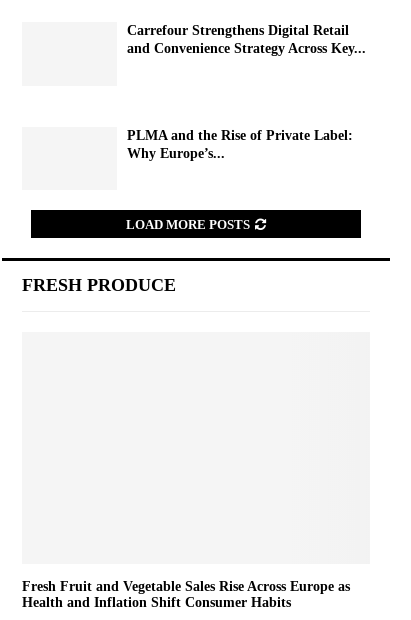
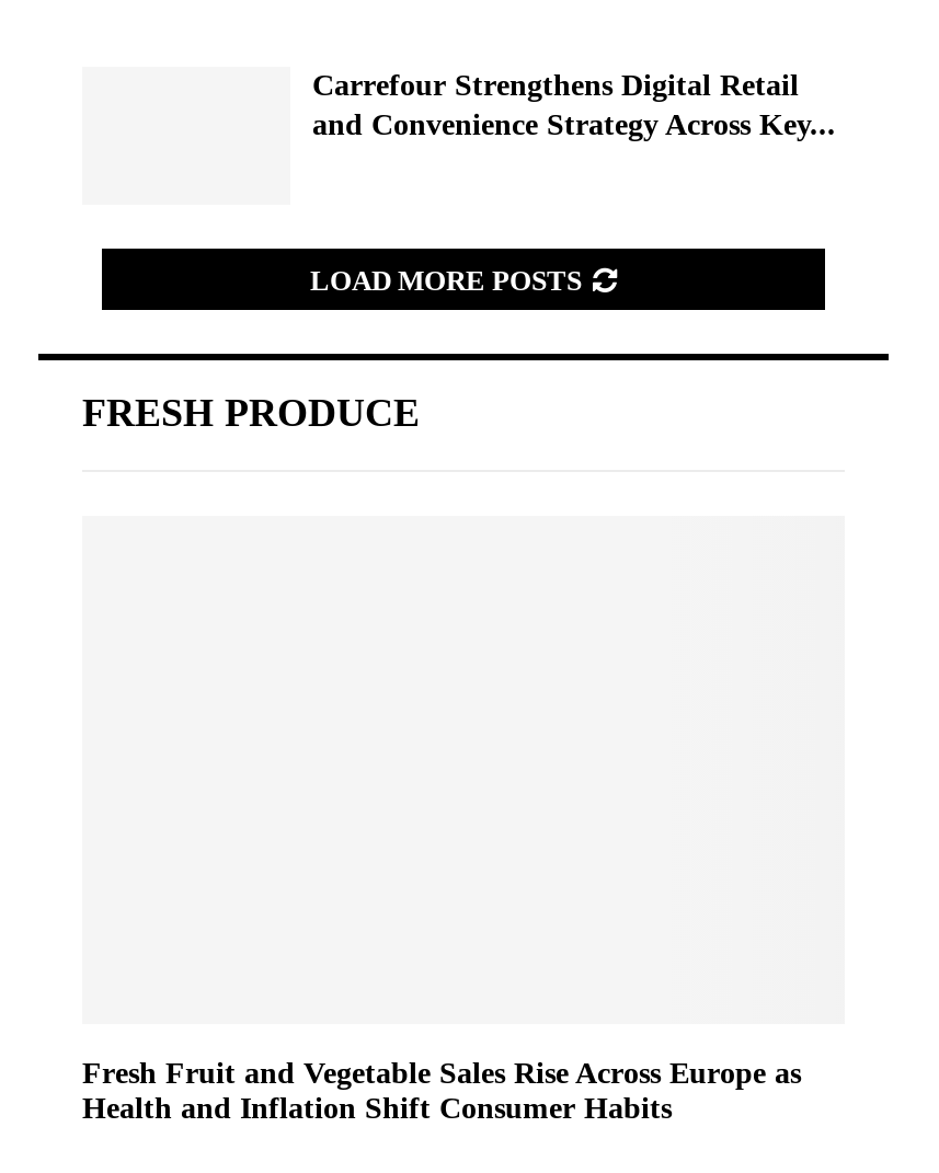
- PLMA and the Rise of Private Label:
- Why Europe’s...
